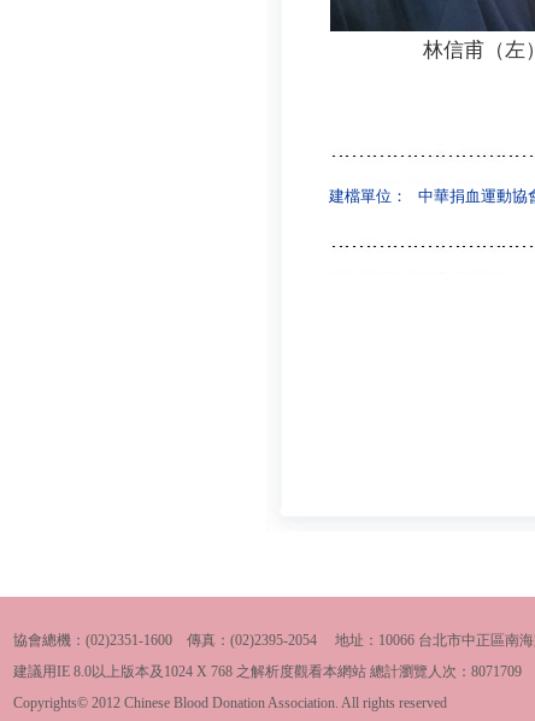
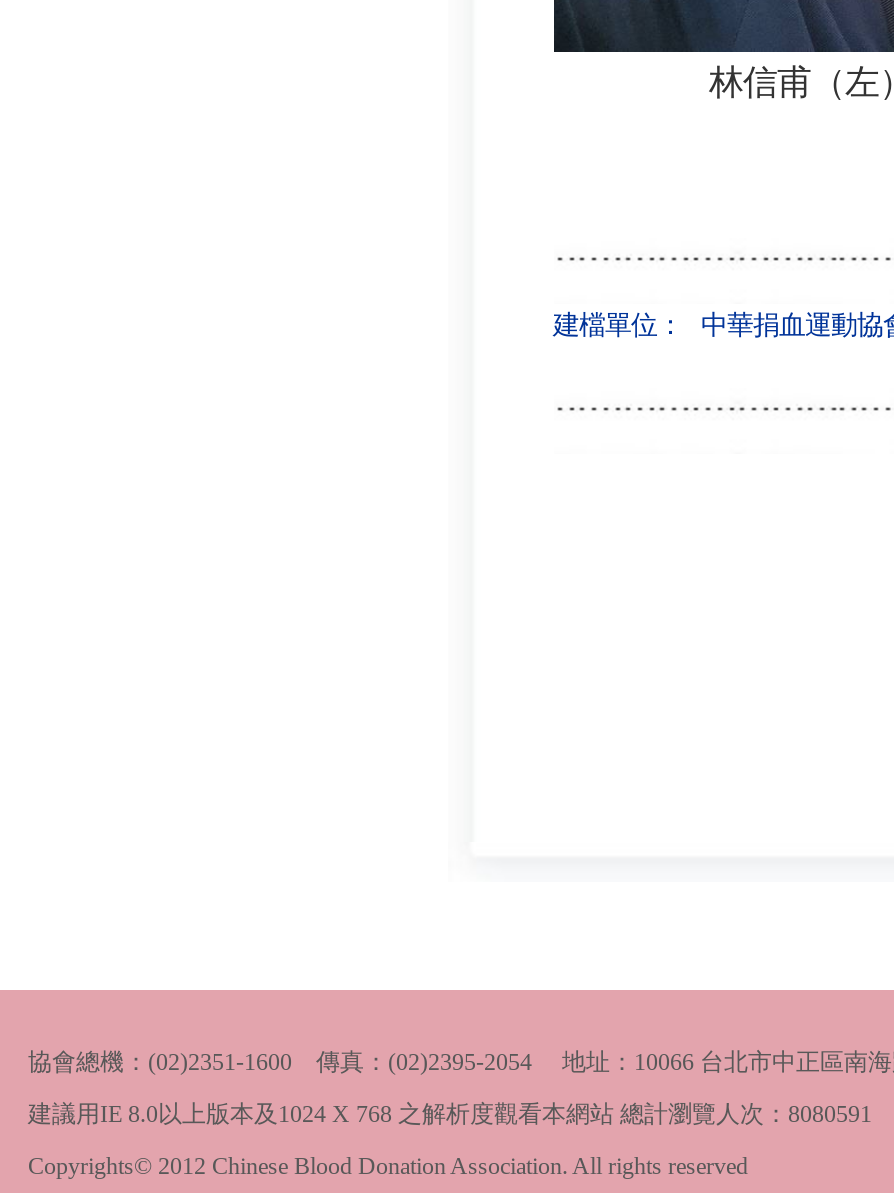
- 建議用IE 8.0以上版本及1024 X 768 之解析度觀看本網站 總計瀏覽人次：8071709
+ 建議用IE 8.0以上版本及1024 X 768 之解析度觀看本網站 總計瀏覽人次：8080591
